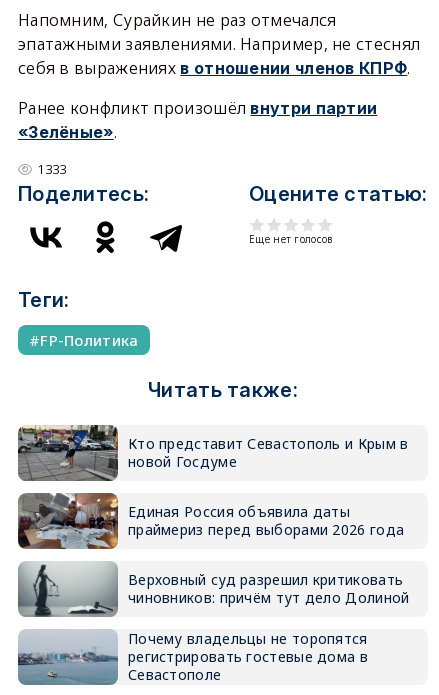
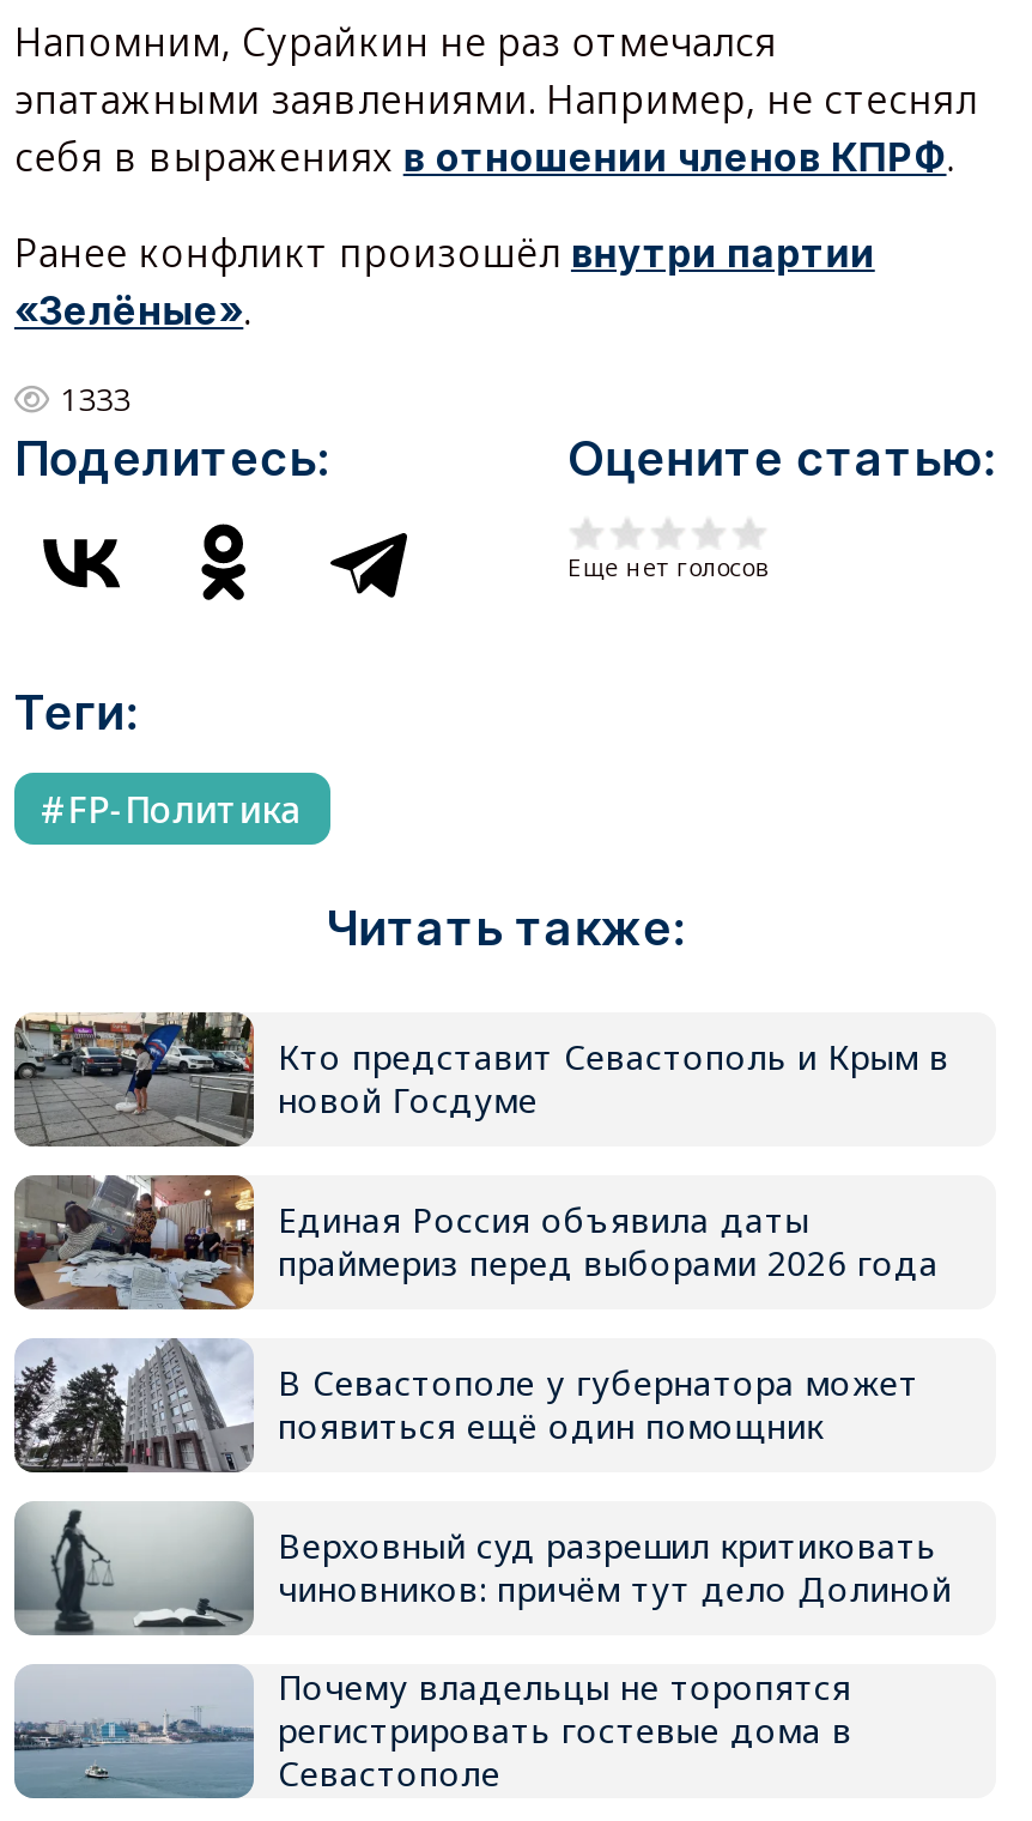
+ [image]
+ В Севастополе у губернатора может
+ появиться ещё один помощник
